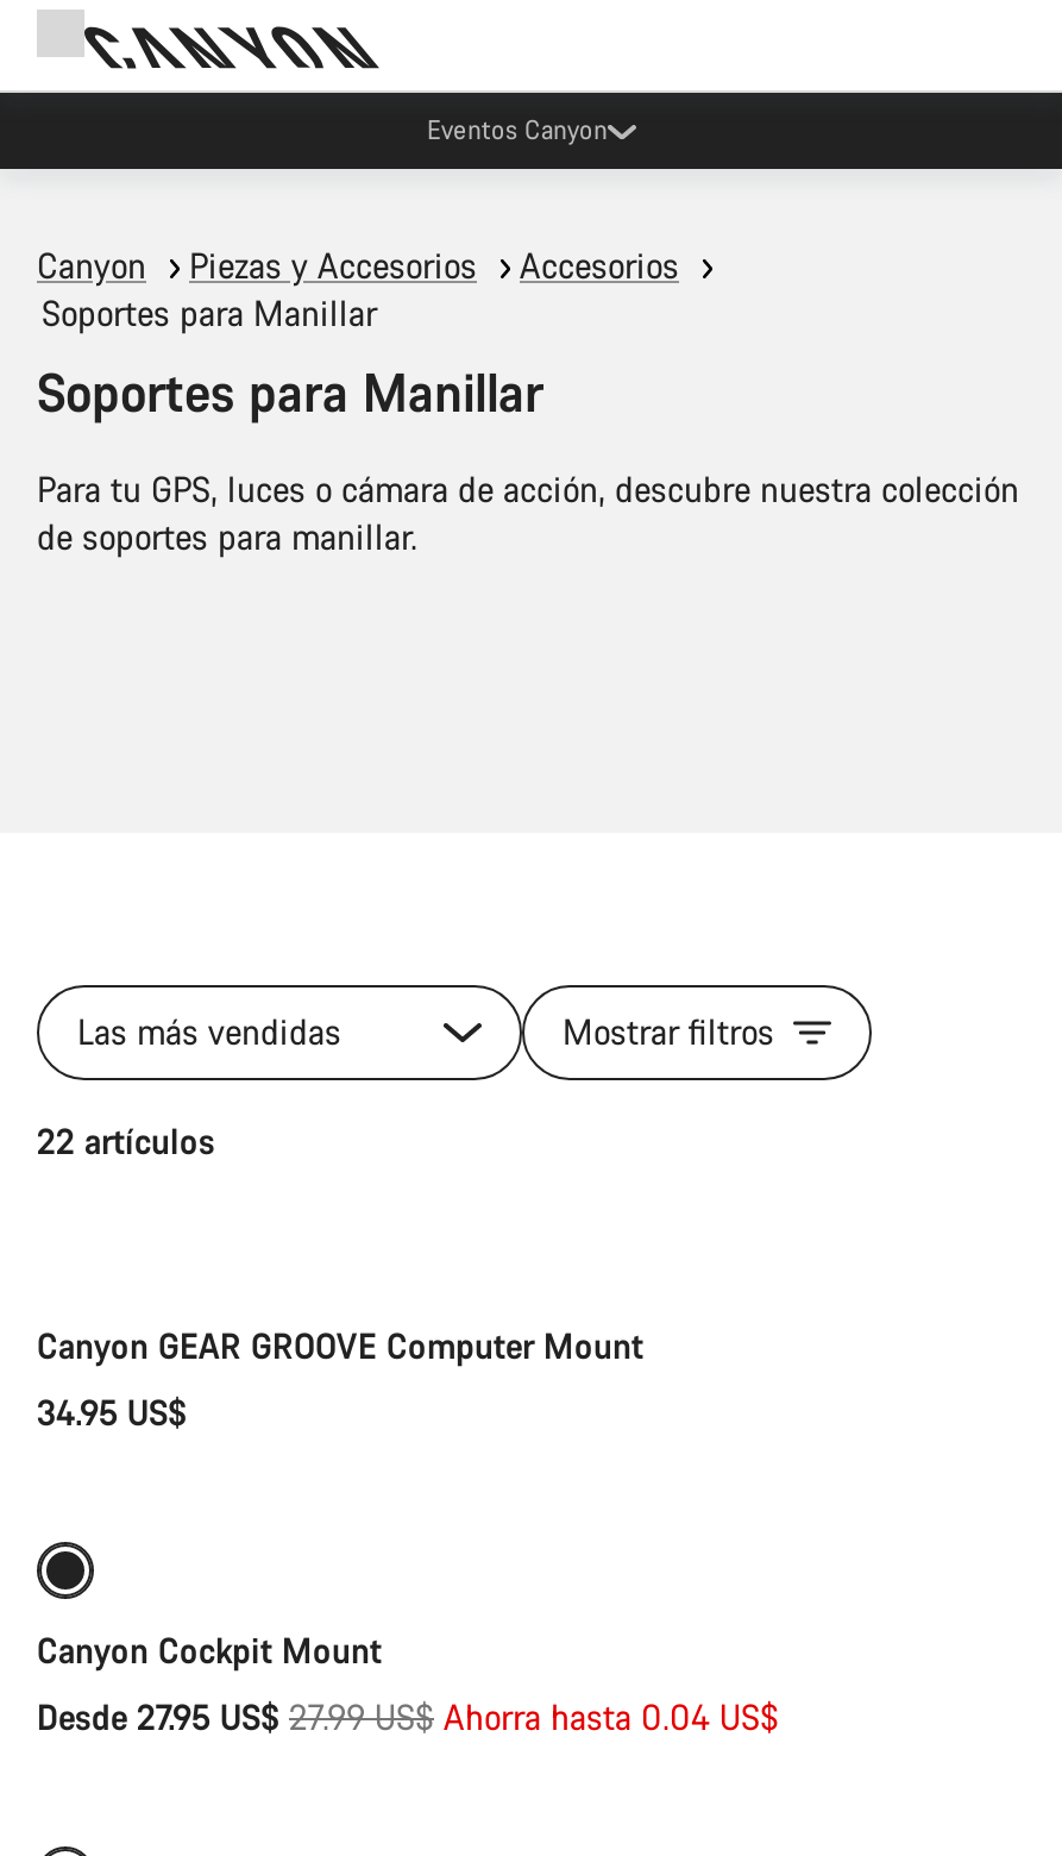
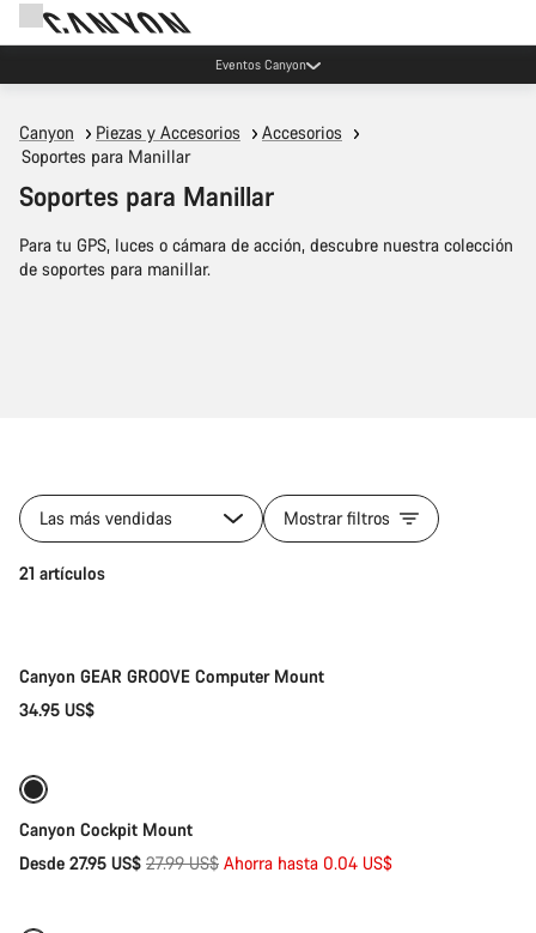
- 22 artículos
+ 21 artículos
